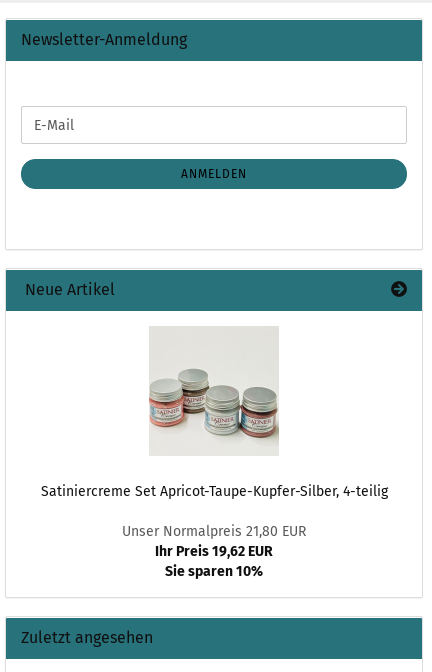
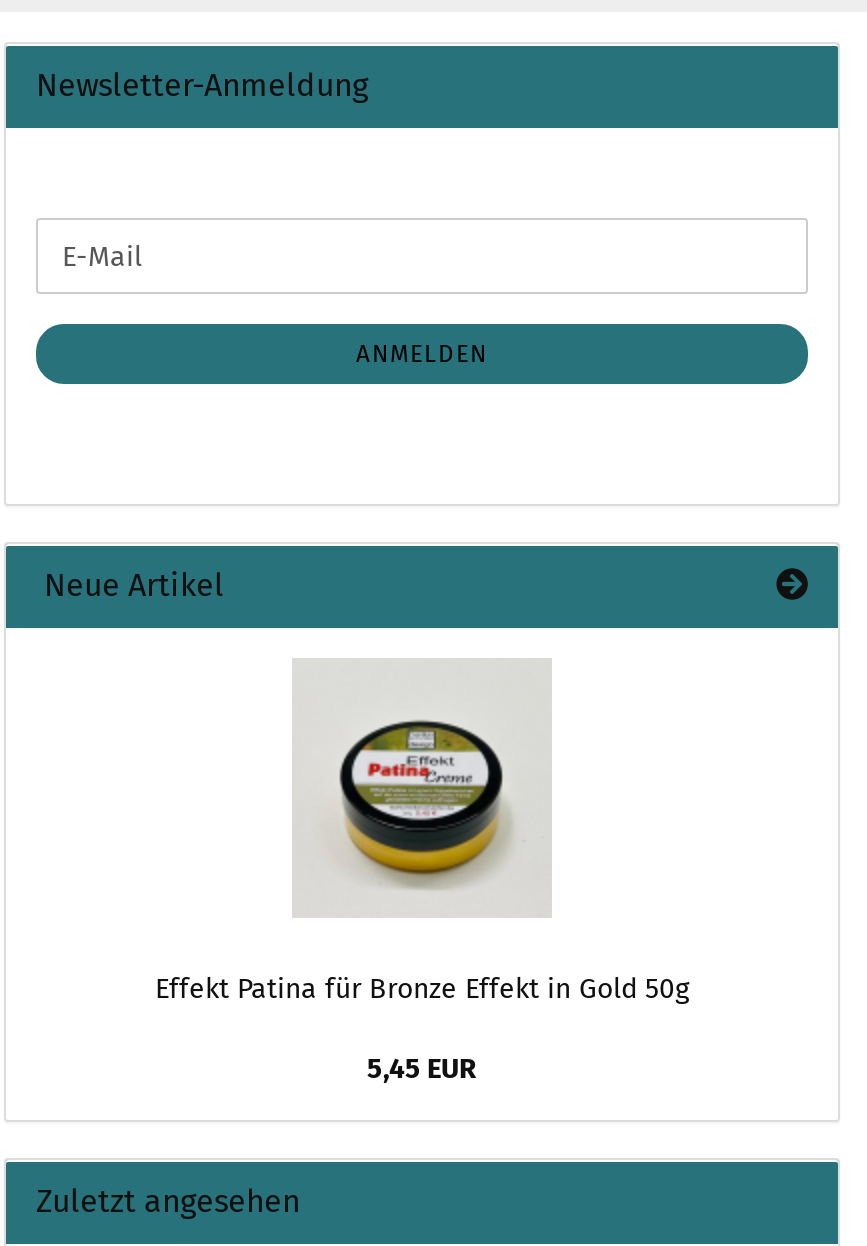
- [image]
+ [image]

- Satiniercreme Set Apricot-Taupe-Kupfer-Silber, 4-teilig
+ Effekt Patina für Bronze Effekt in Gold 50g

- Unser Normalpreis 21,80 EUR
- Ihr Preis 19,62 EUR
- Sie sparen 10%
+ 5,45 EUR
